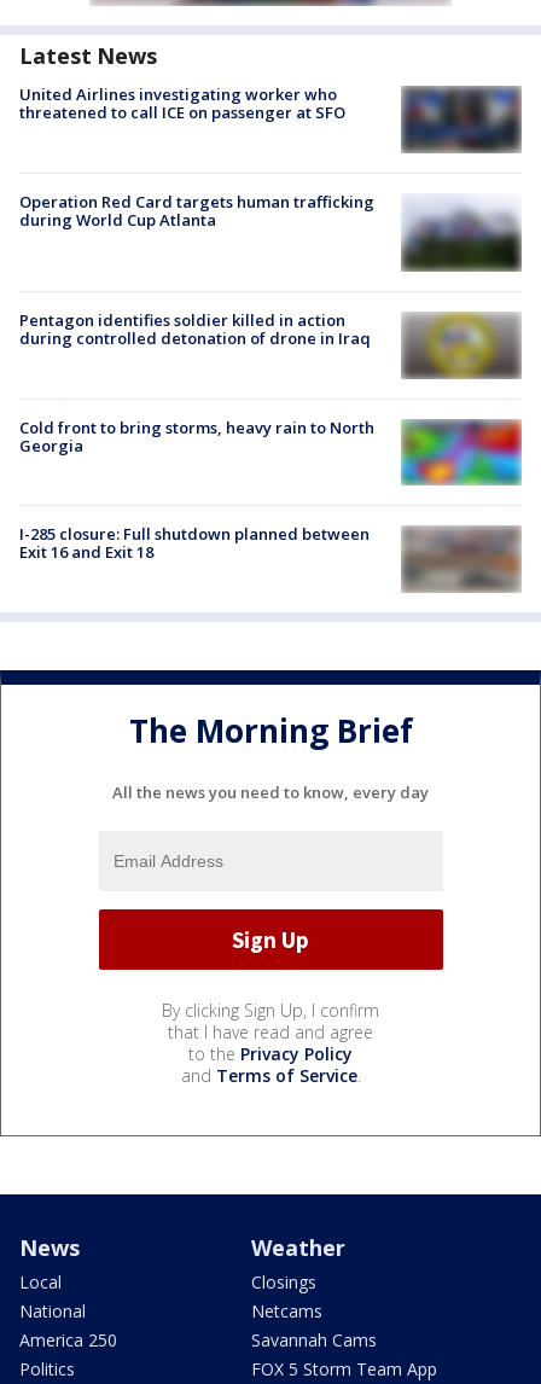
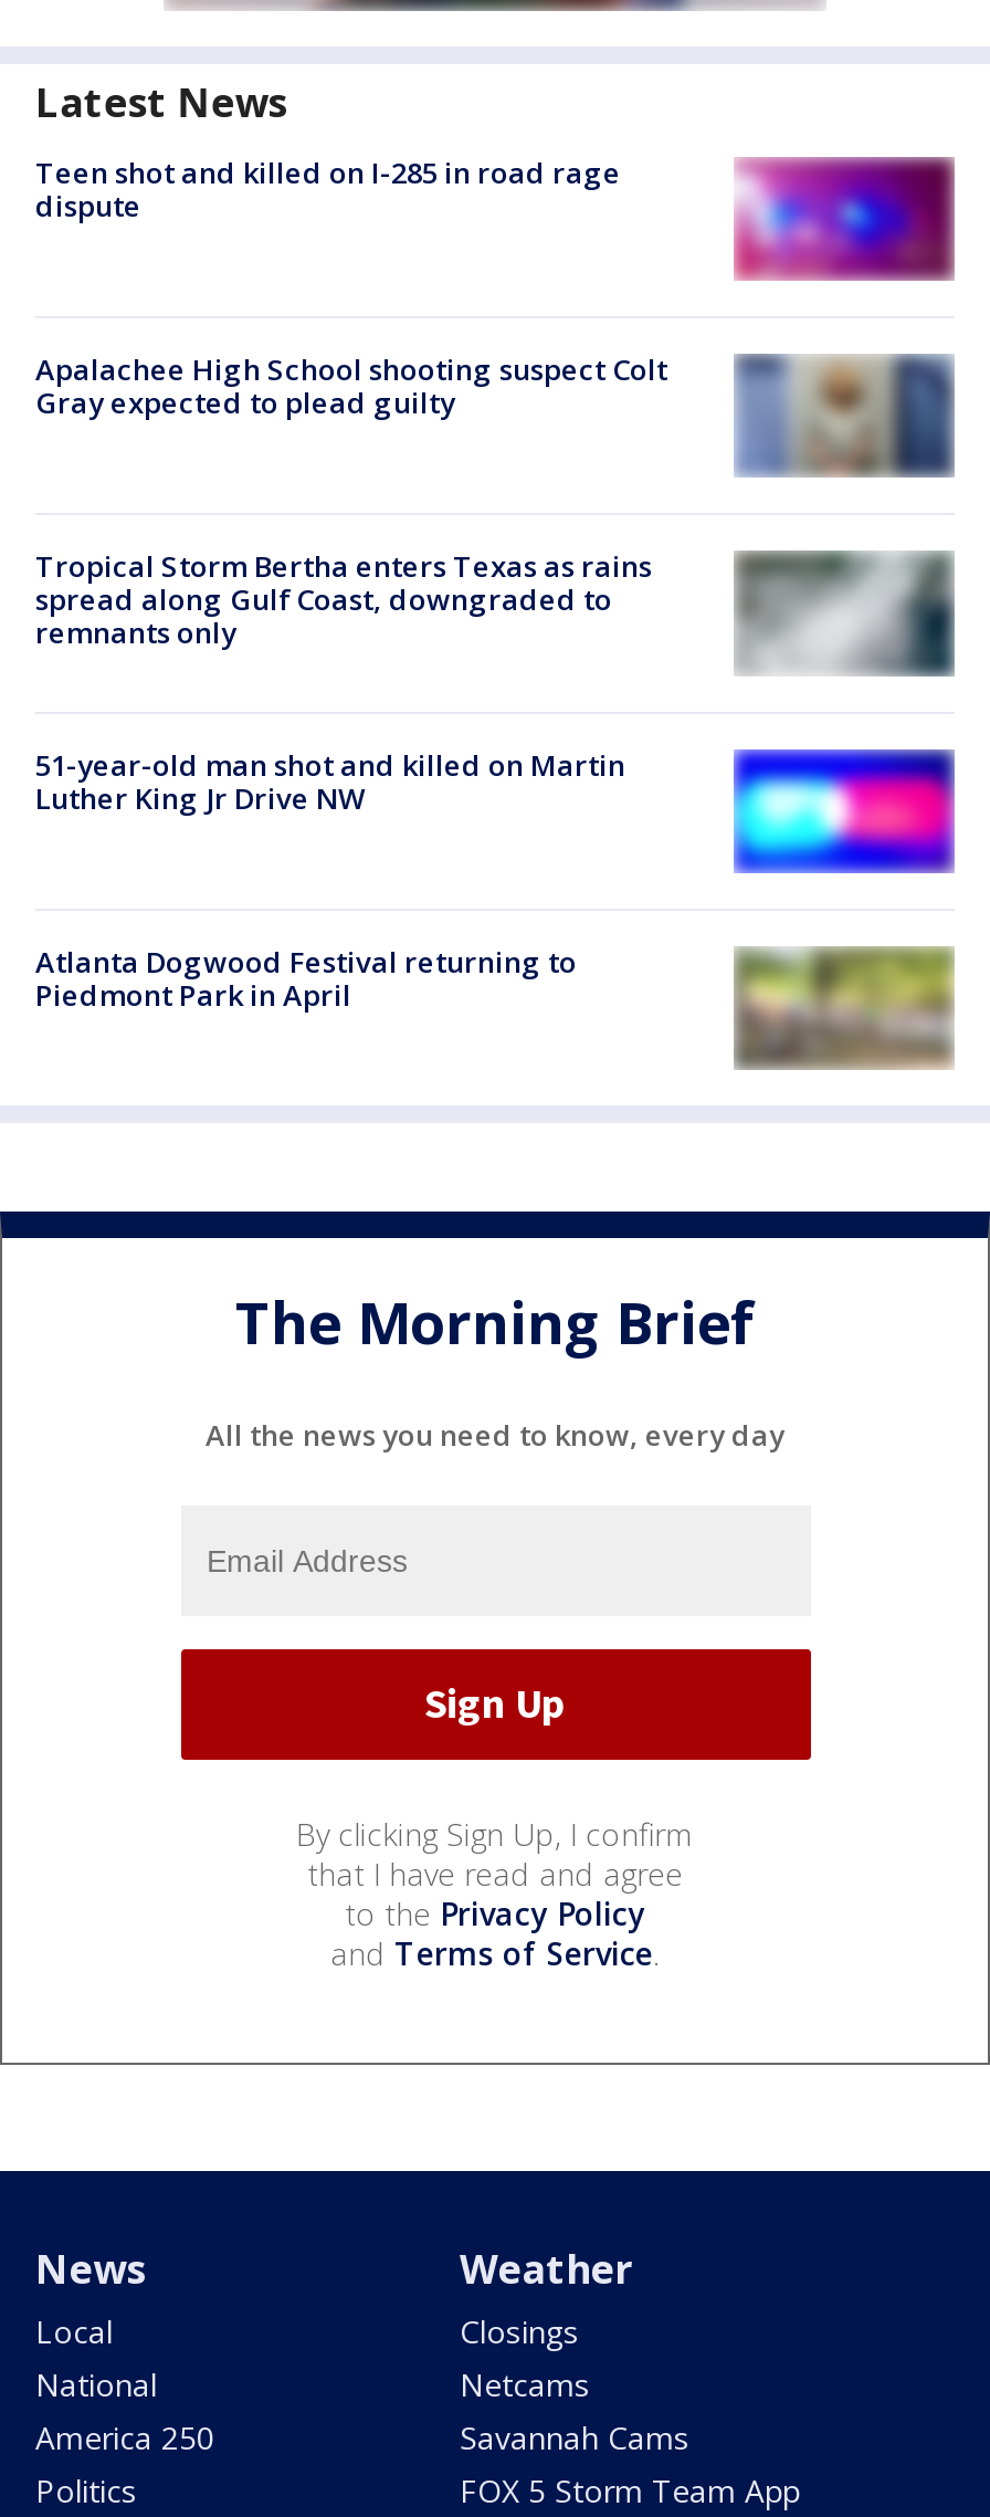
- United Airlines investigating worker who
- threatened to call ICE on passenger at SFO
+ Teen shot and killed on I-285 in road rage
+ dispute

- [image]
+ [image]

- [image]
- Operation Red Card targets human trafficking
- during World Cup Atlanta
+ [image]
+ Apalachee High School shooting suspect Colt
+ Gray expected to plead guilty

- [image]
- Pentagon identifies soldier killed in action
- during controlled detonation of drone in Iraq
+ [image]
+ Tropical Storm Bertha enters Texas as rains
+ spread along Gulf Coast, downgraded to
+ remnants only

- Cold front to bring storms, heavy rain to North
- Georgia
+ 51-year-old man shot and killed on Martin
+ Luther King Jr Drive NW

- [image]
+ [image]

- I-285 closure: Full shutdown planned between
- Exit 16 and Exit 18
+ Atlanta Dogwood Festival returning to
+ Piedmont Park in April

- [image]
+ [image]
